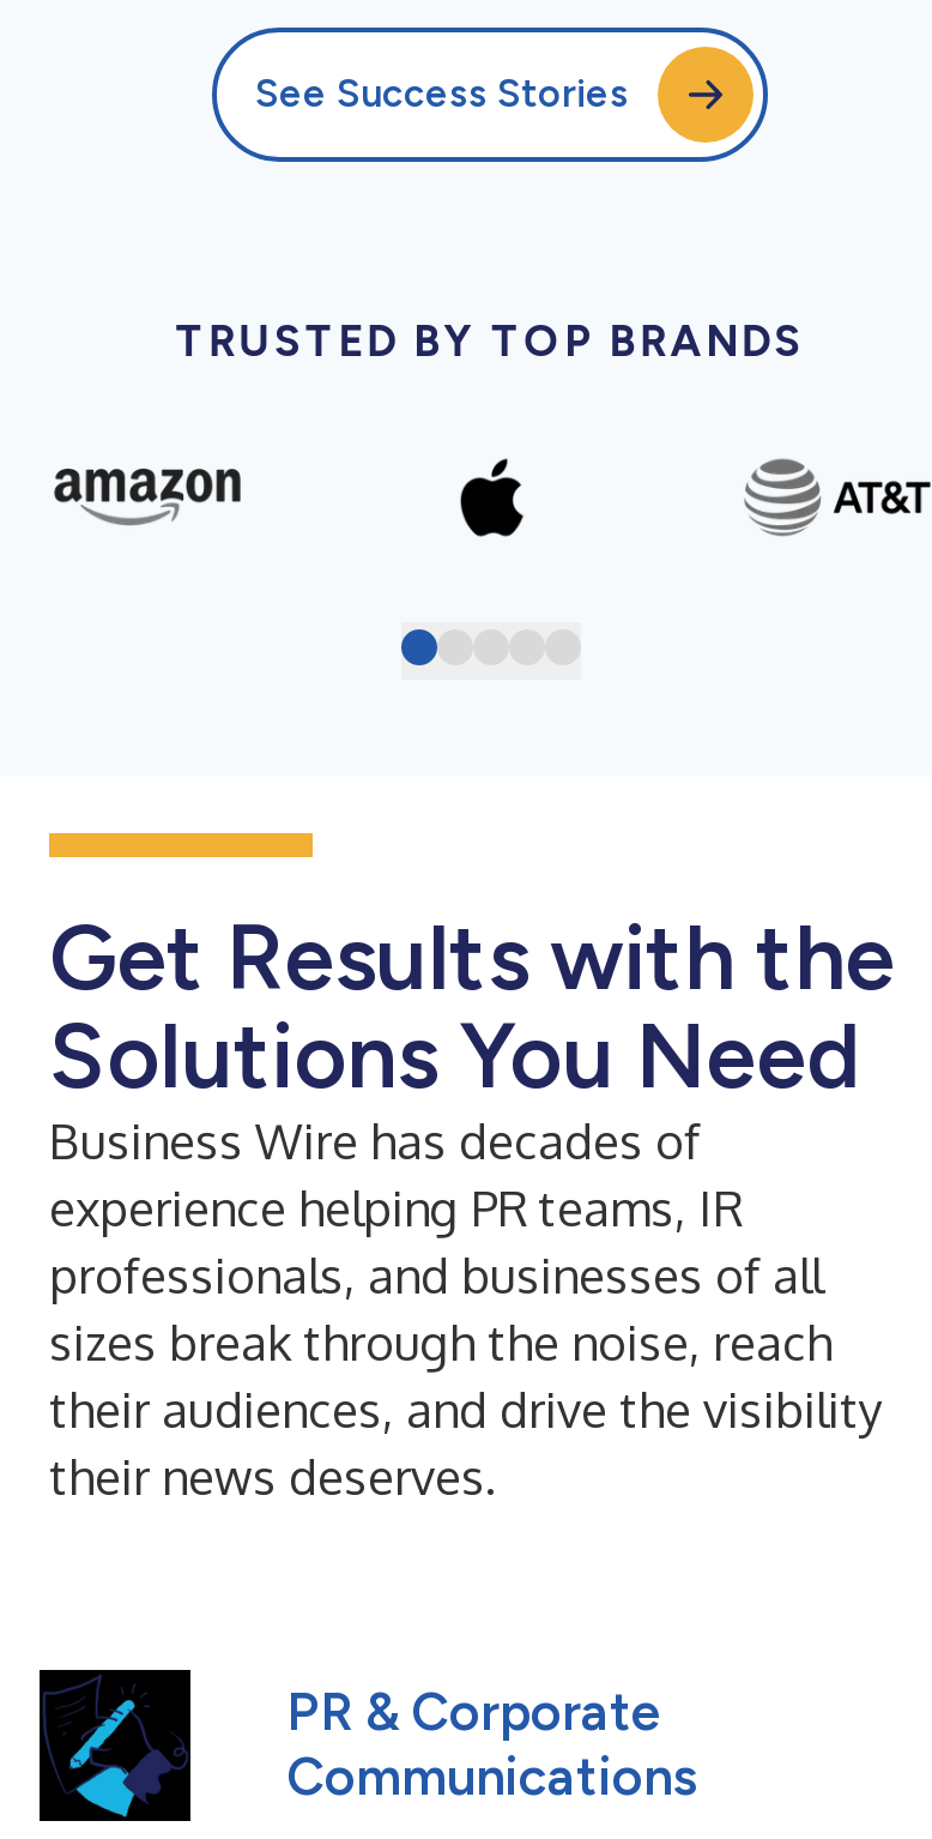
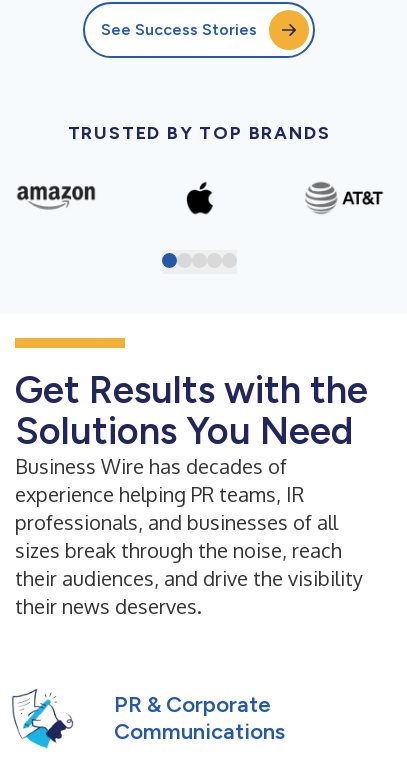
- [image]
+ [image]
